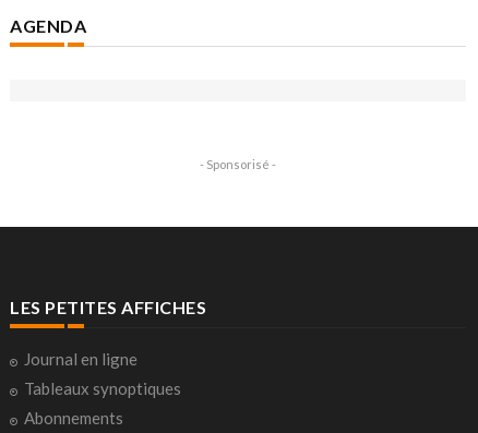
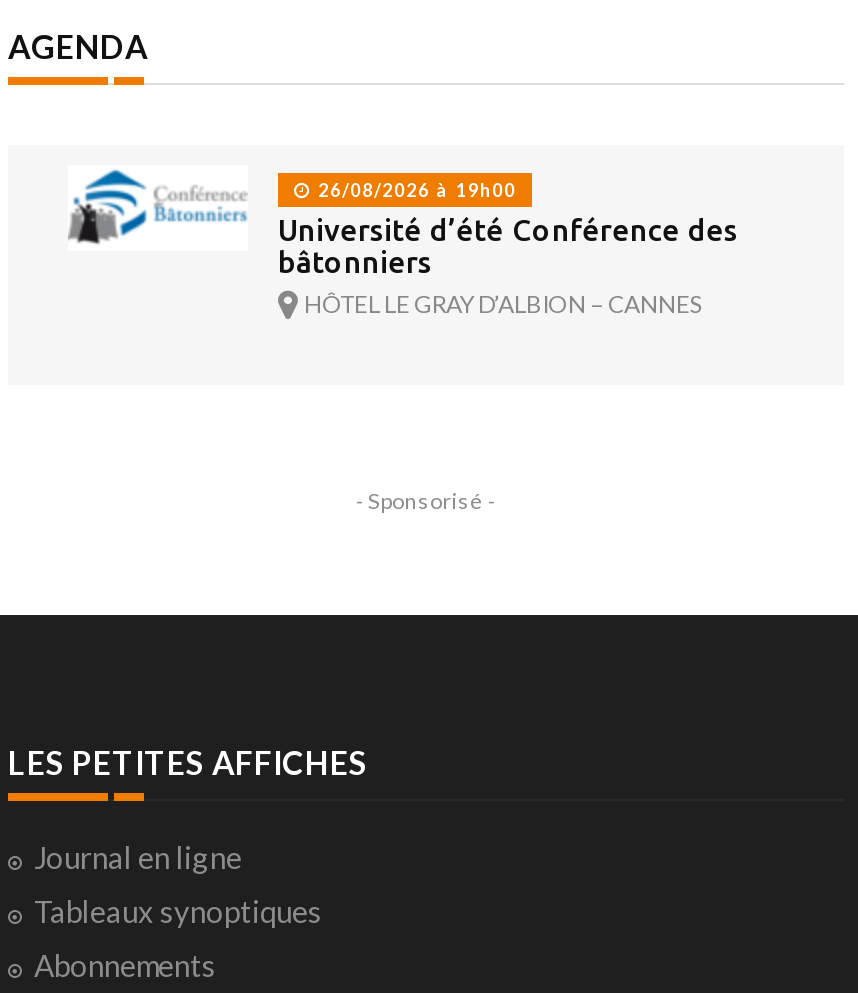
+ [image]
+ 26/08/2026 à 19h00
+ Université d’été Conférence des
+ bâtonniers
+ HÔTEL LE GRAY D’ALBION – CANNES
